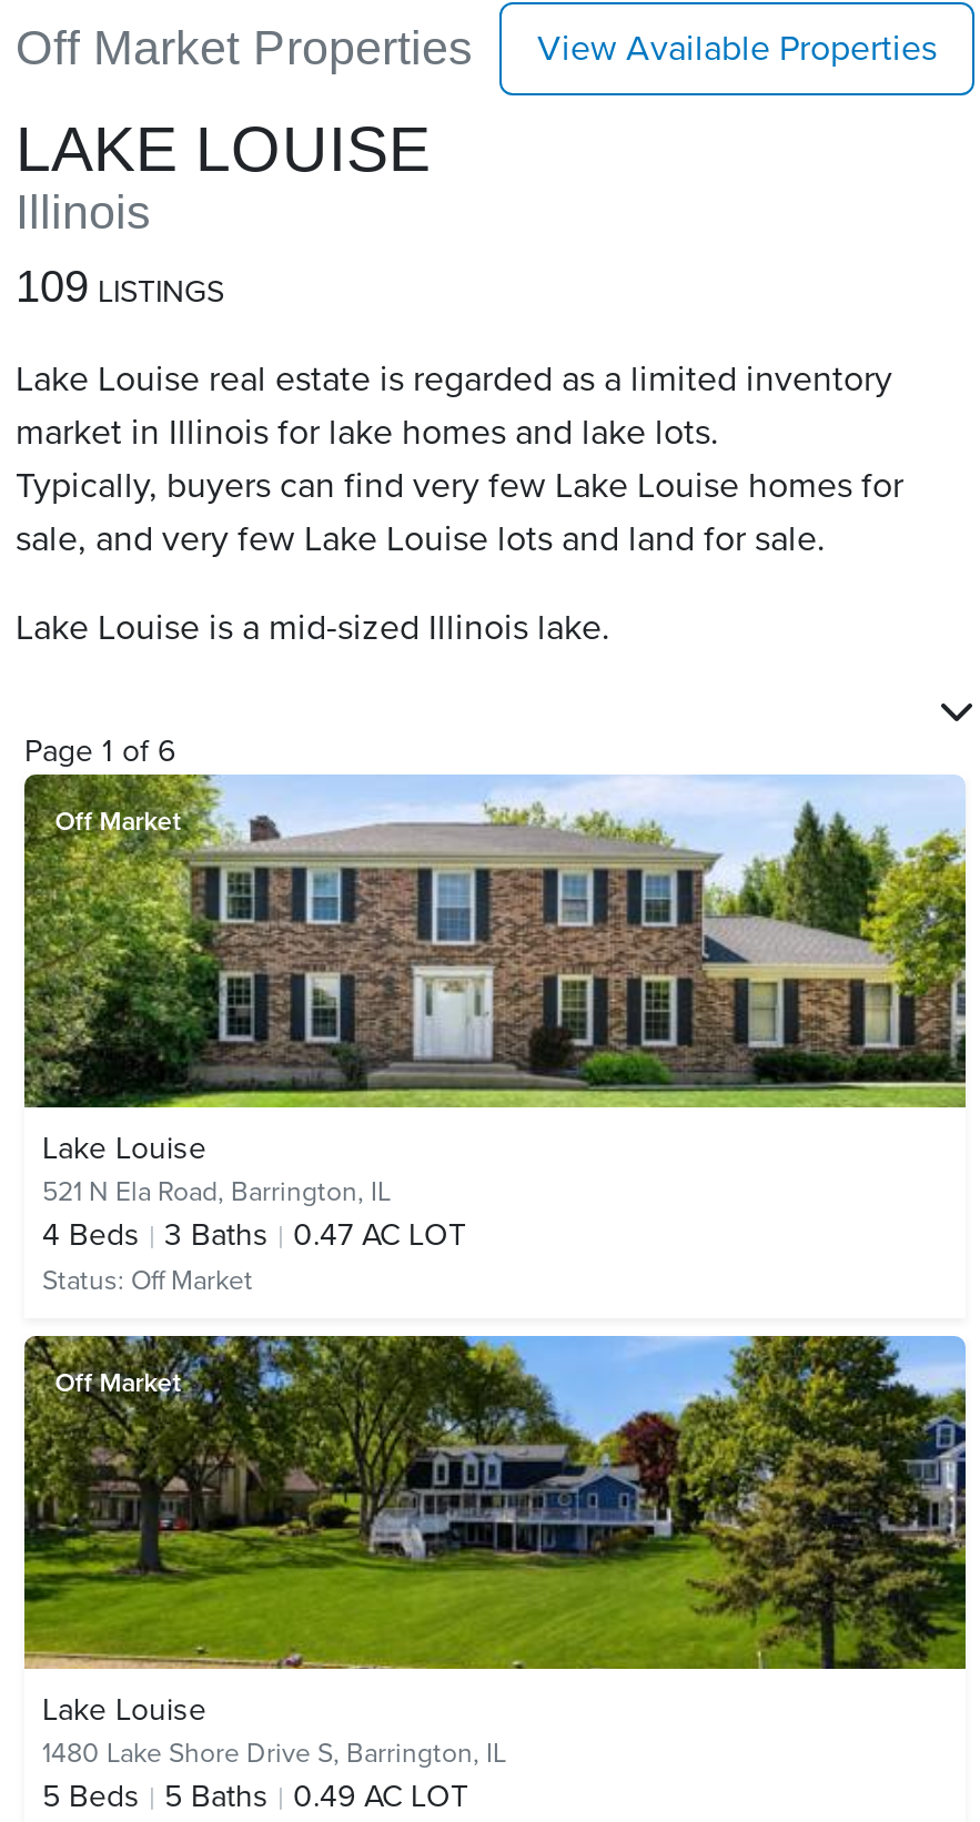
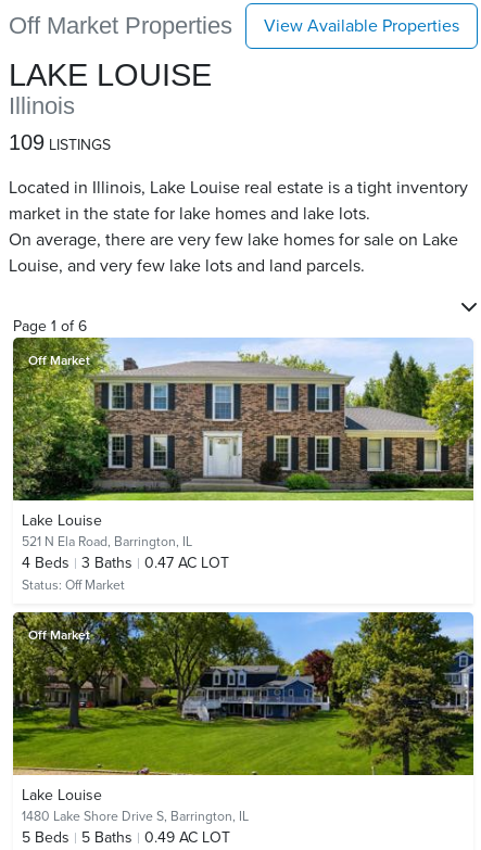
- Lake Louise real estate is regarded as a limited inventory
- market in Illinois for lake homes and lake lots.
- Typically, buyers can find very few Lake Louise homes for
- sale, and very few Lake Louise lots and land for sale.
- Lake Louise is a mid-sized Illinois lake.
+ Located in Illinois, Lake Louise real estate is a tight inventory
+ market in the state for lake homes and lake lots.
+ On average, there are very few lake homes for sale on Lake
+ Louise, and very few lake lots and land parcels.
